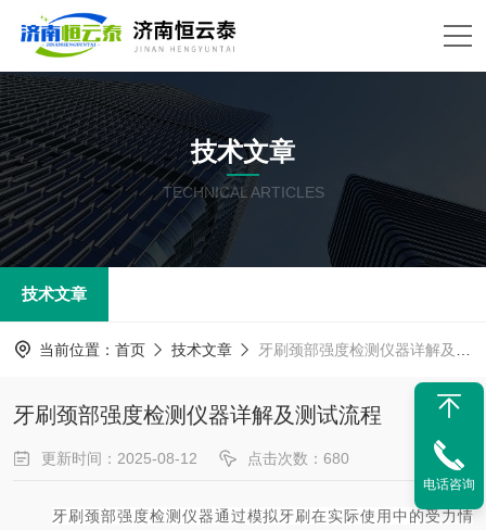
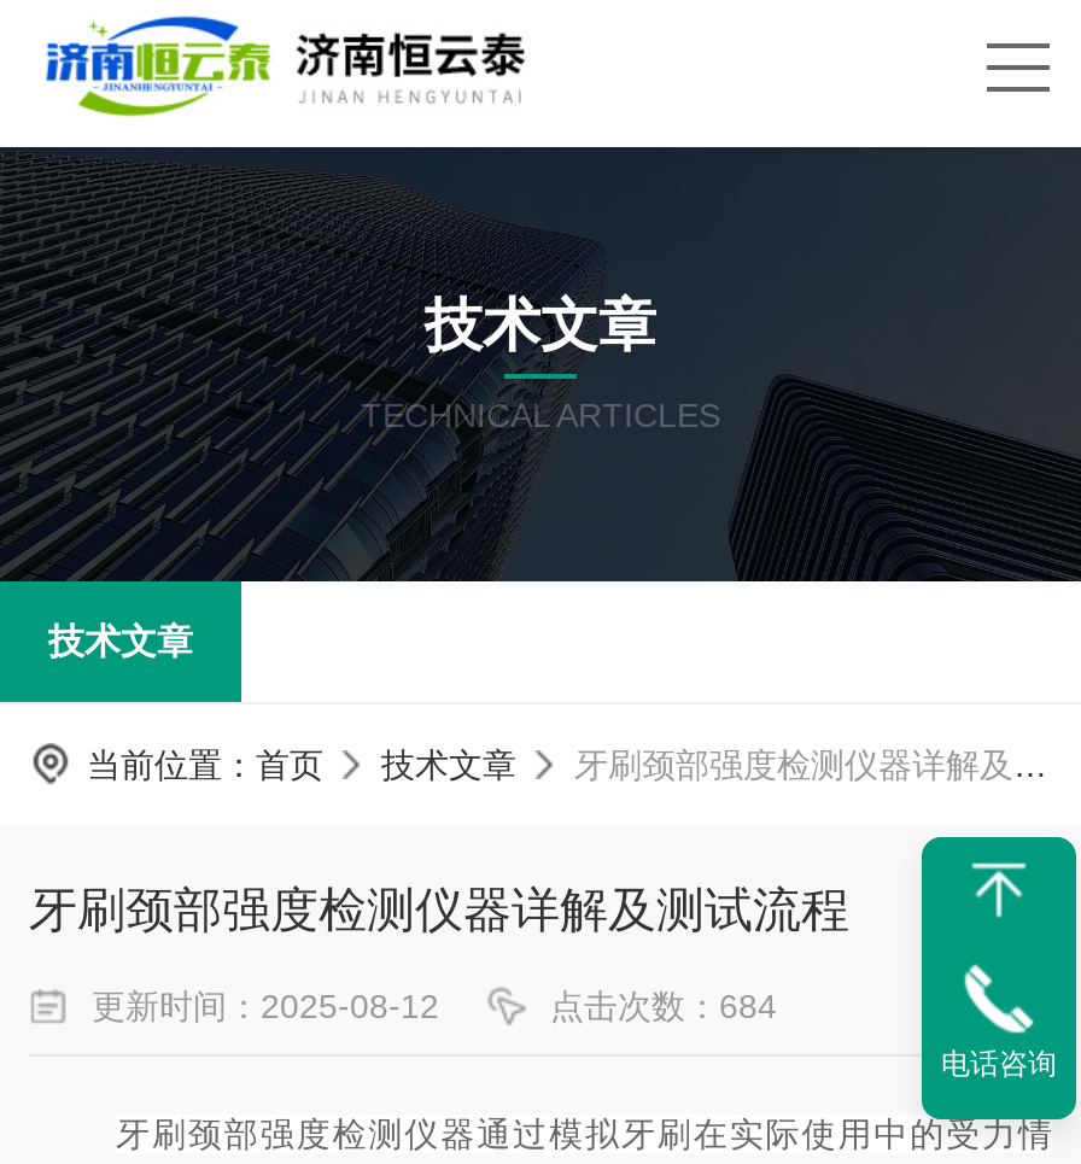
- 点击次数：680
+ 点击次数：684
